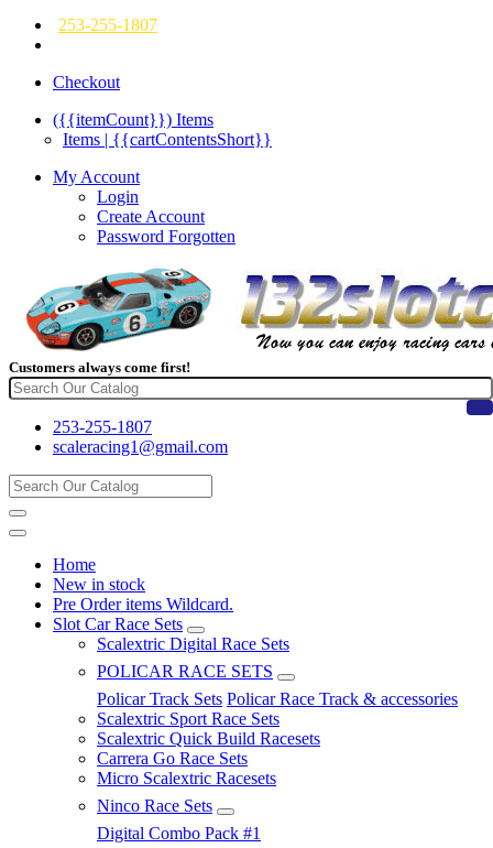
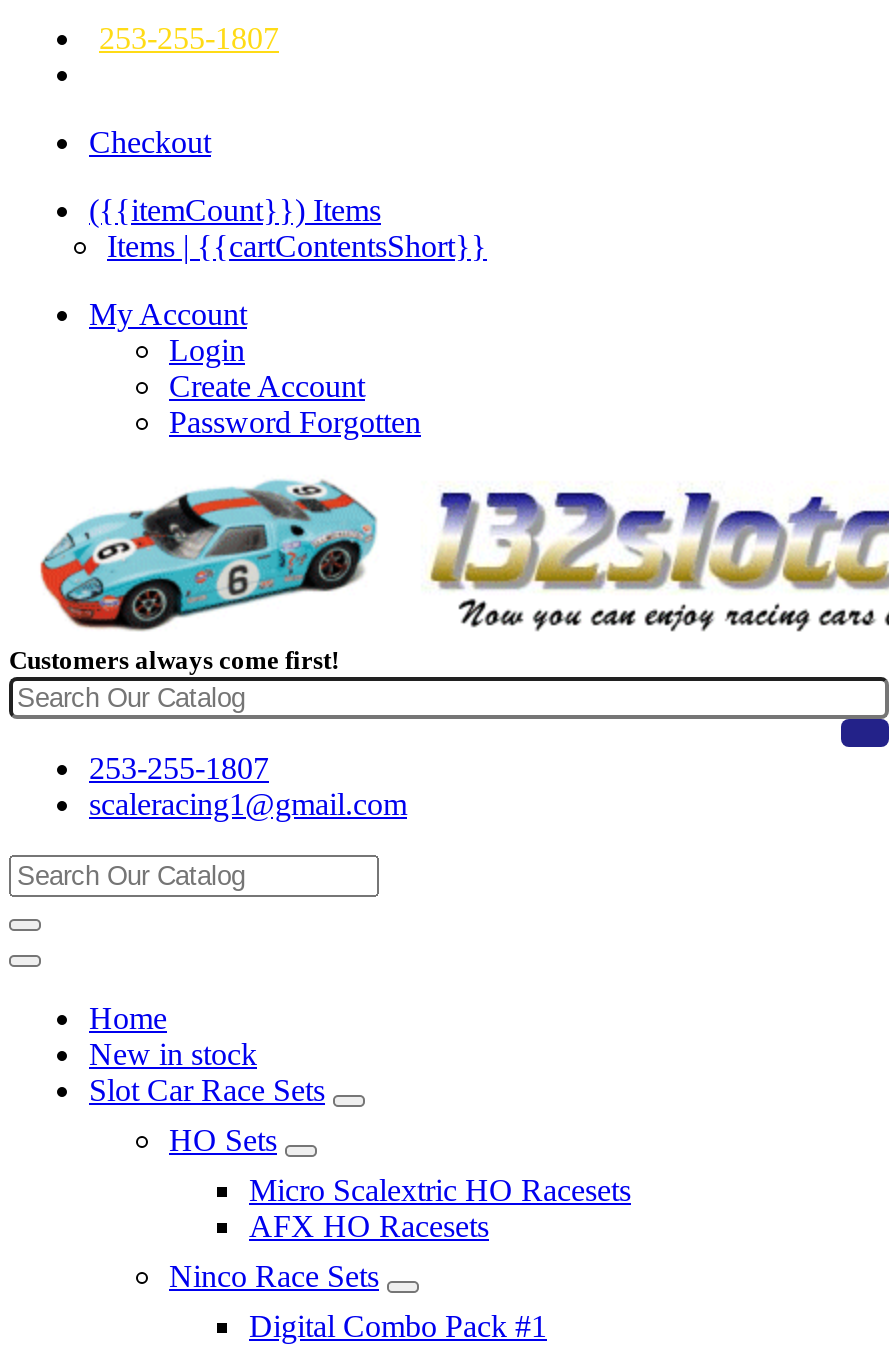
- Pre Order items Wildcard.

- Scalextric Digital Race Sets
- POLICAR RACE SETS
- Policar Track Sets Policar Race Track & accessories
- Scalextric Sport Race Sets
- Scalextric Quick Build Racesets
- Carrera Go Race Sets
- Micro Scalextric Racesets
+ HO Sets
+ Micro Scalextric HO Racesets
+ AFX HO Racesets
